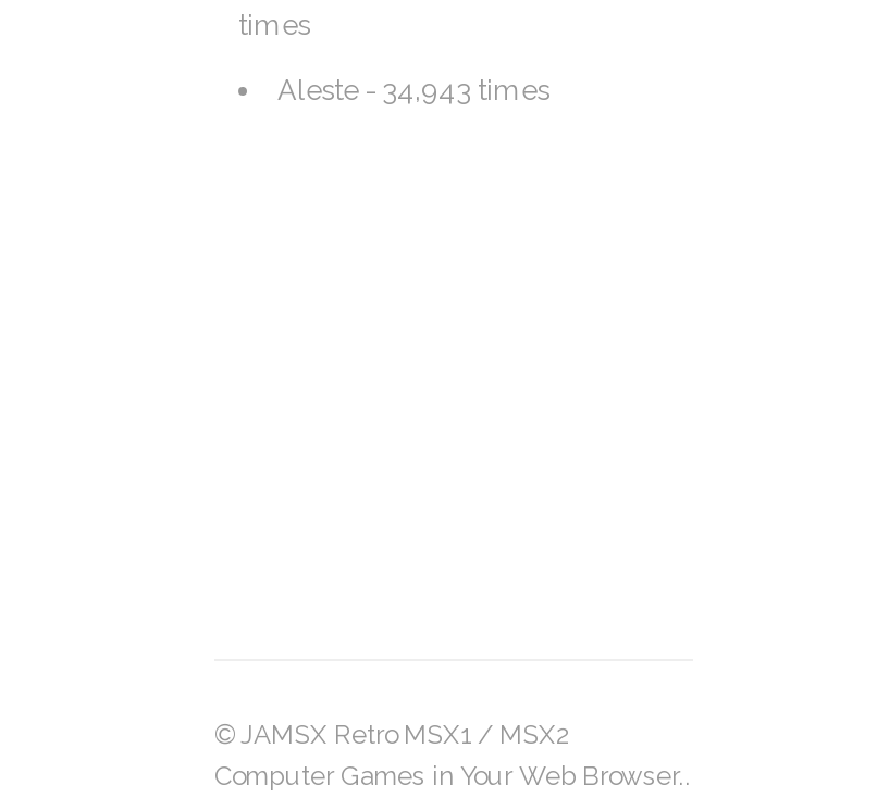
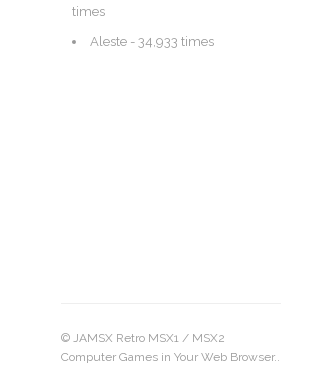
- Aleste - 34,943 times
+ Aleste - 34,933 times
